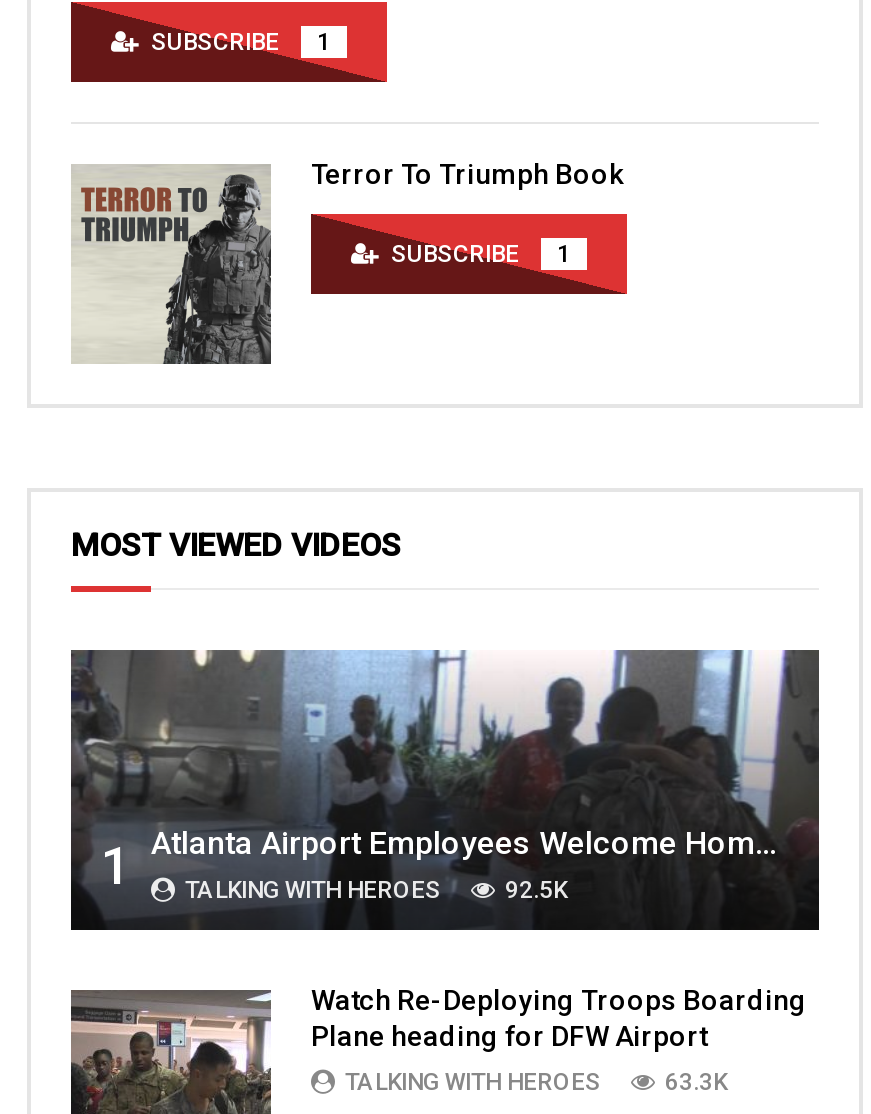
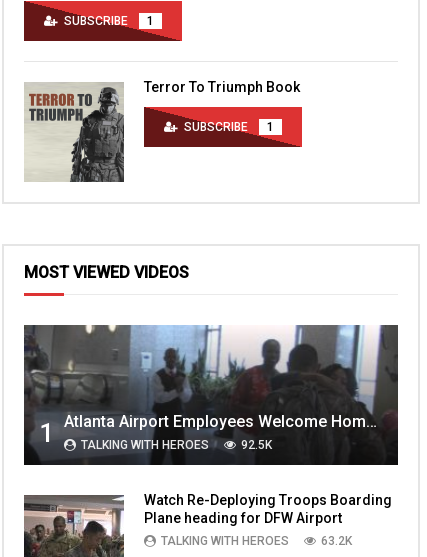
- 63.3K
+ 63.2K
